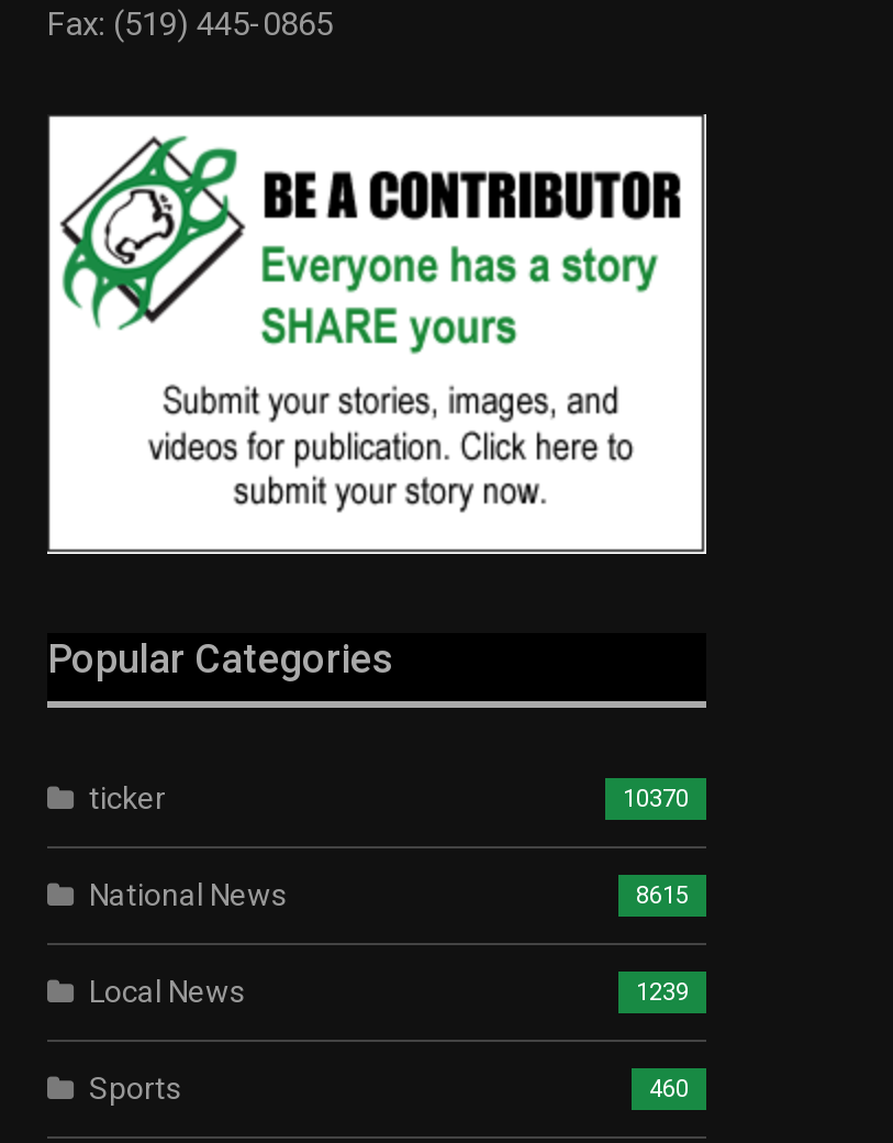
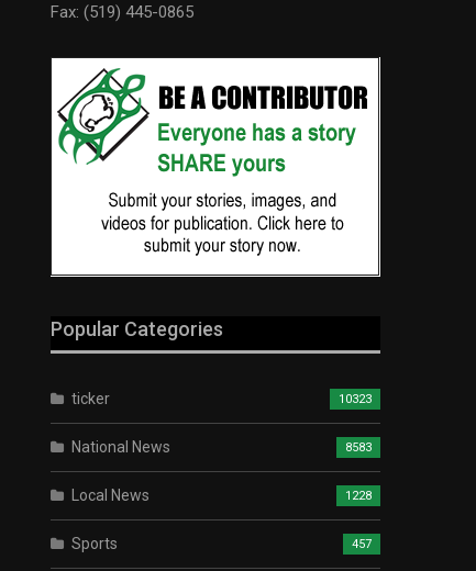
- 10370
+ 10323

- 8615
+ 8583

- 1239
+ 1228

- 460
+ 457
